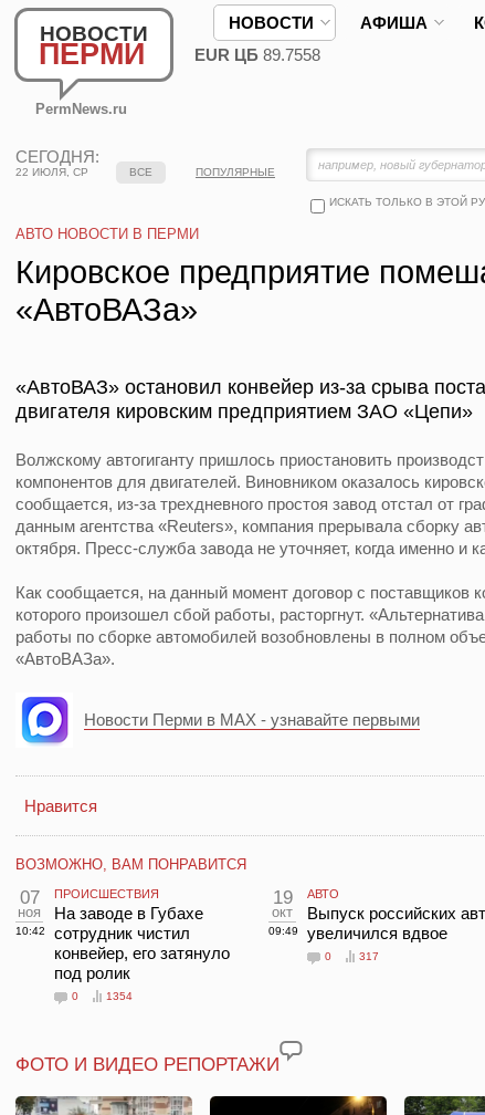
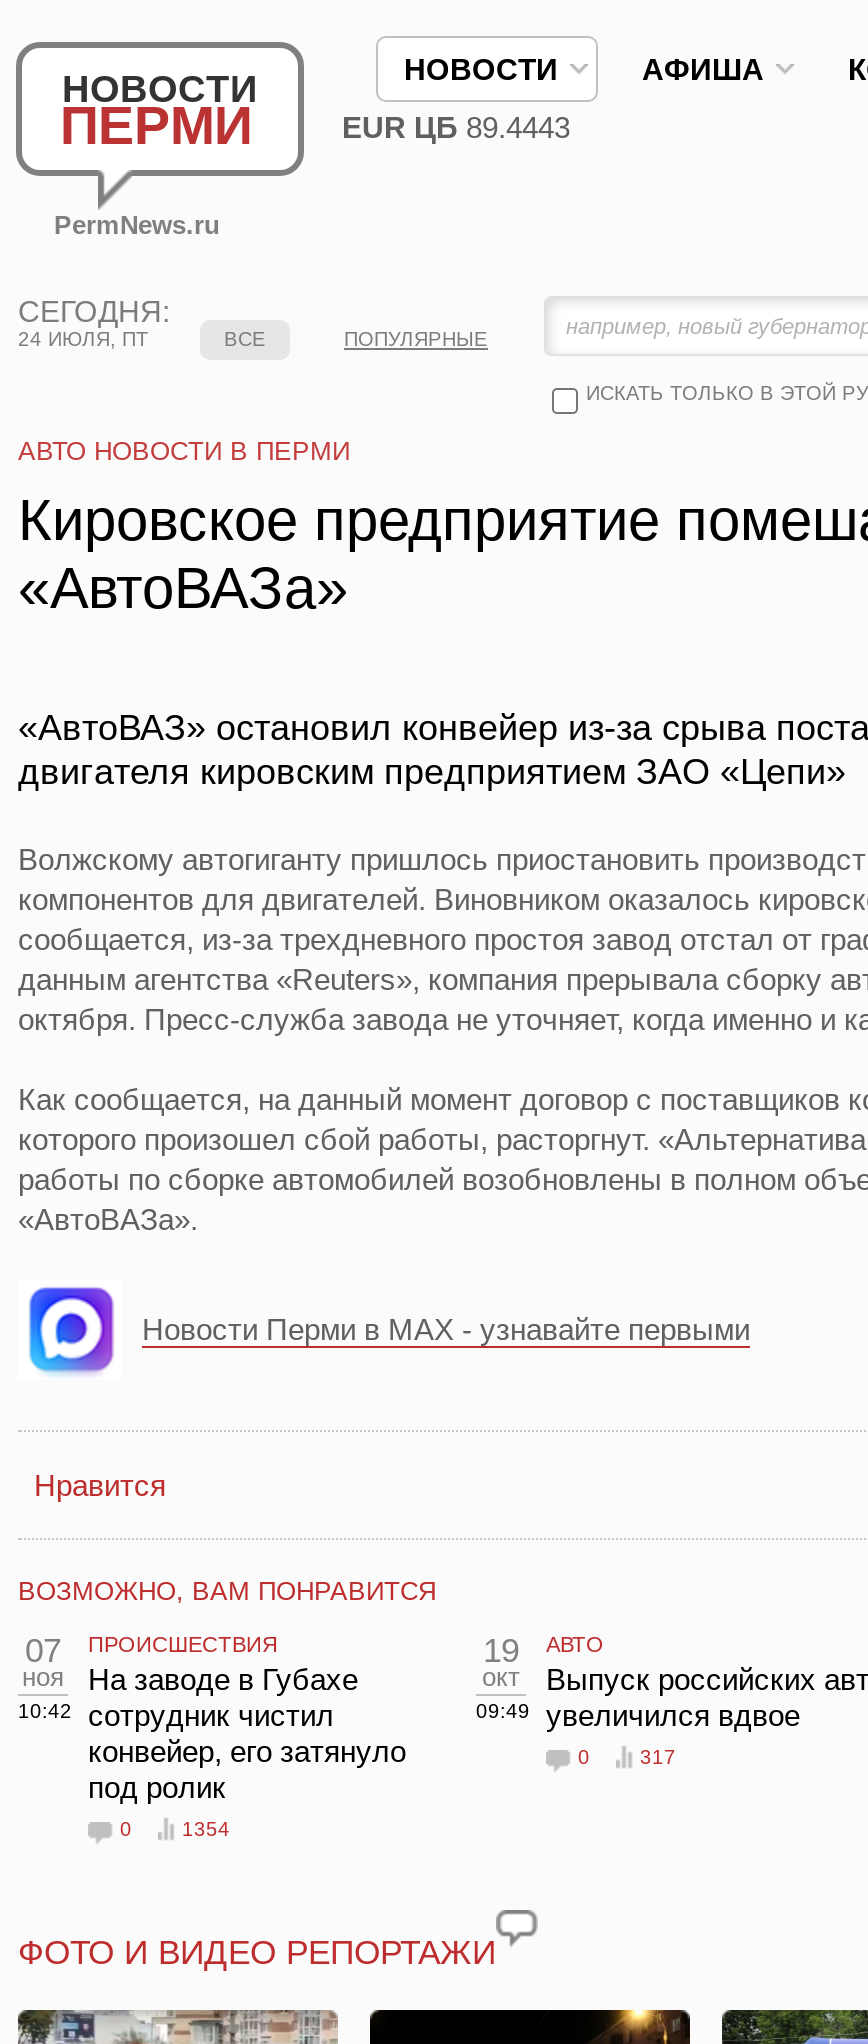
- EUR ЦБ 89.7558
+ EUR ЦБ 89.4443

- 22 ИЮЛЯ, СР
+ 24 ИЮЛЯ, ПТ
